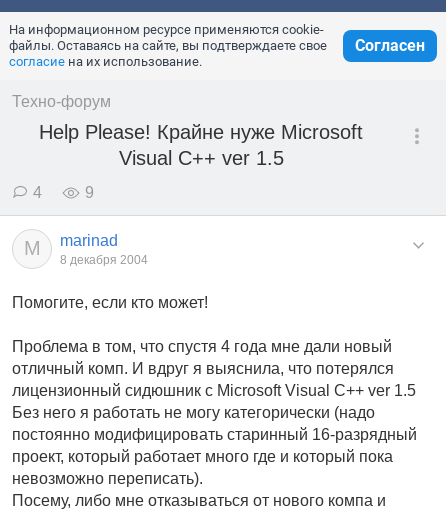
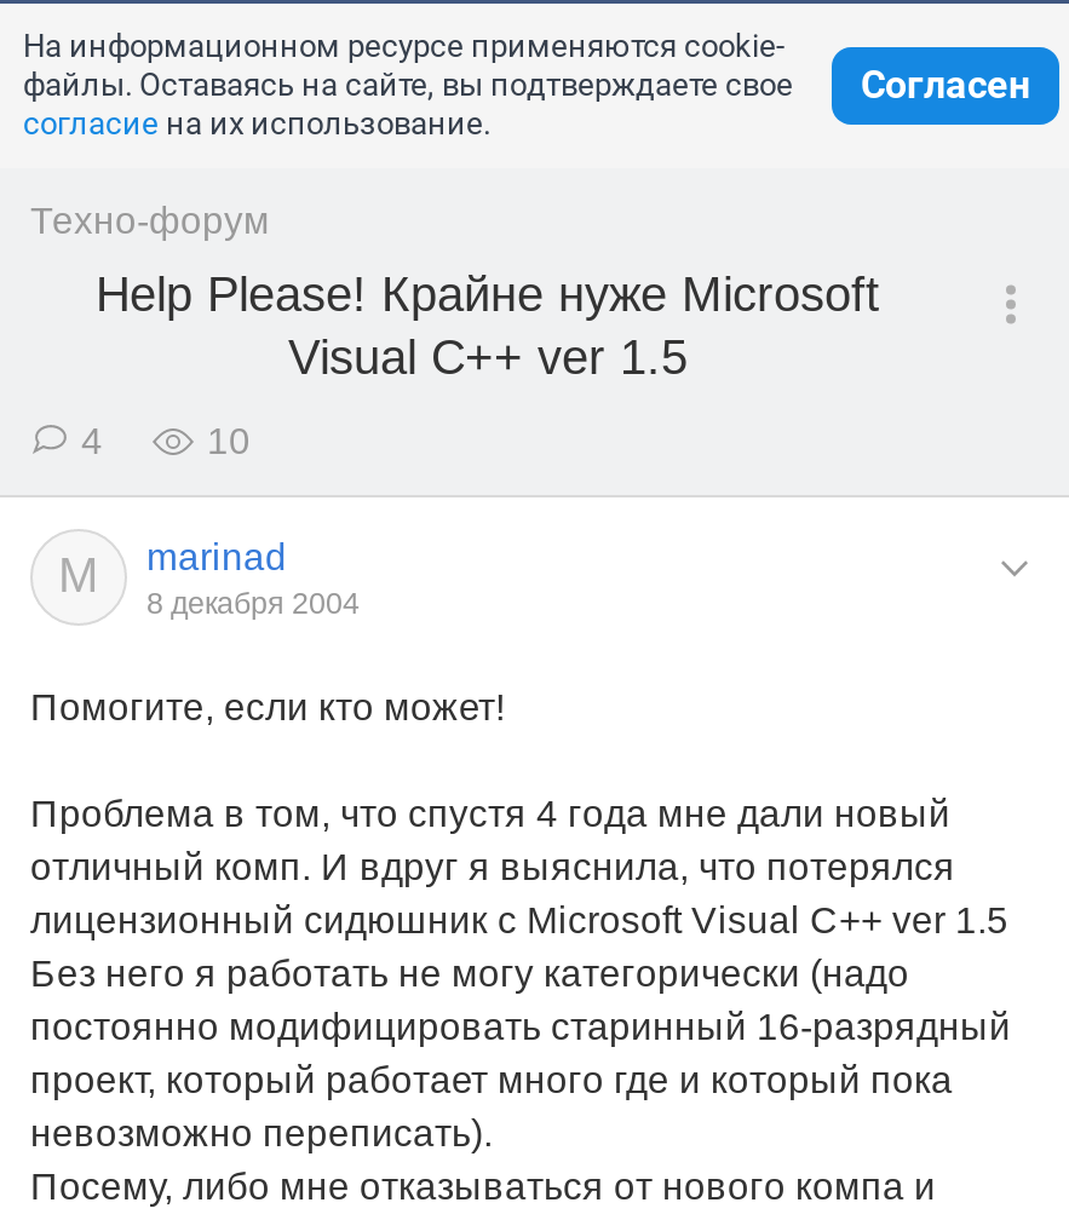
- 9
+ 10
